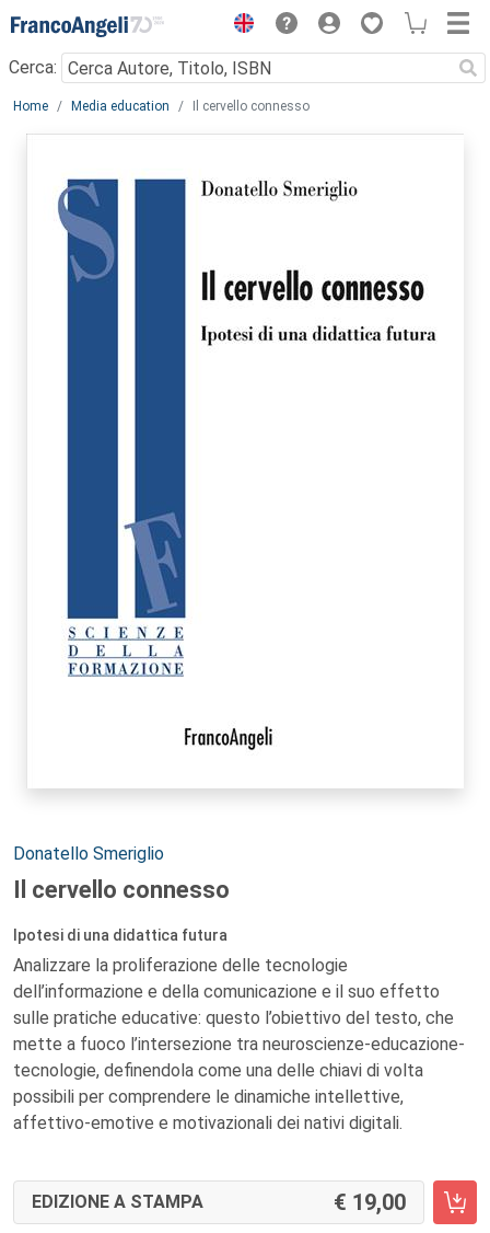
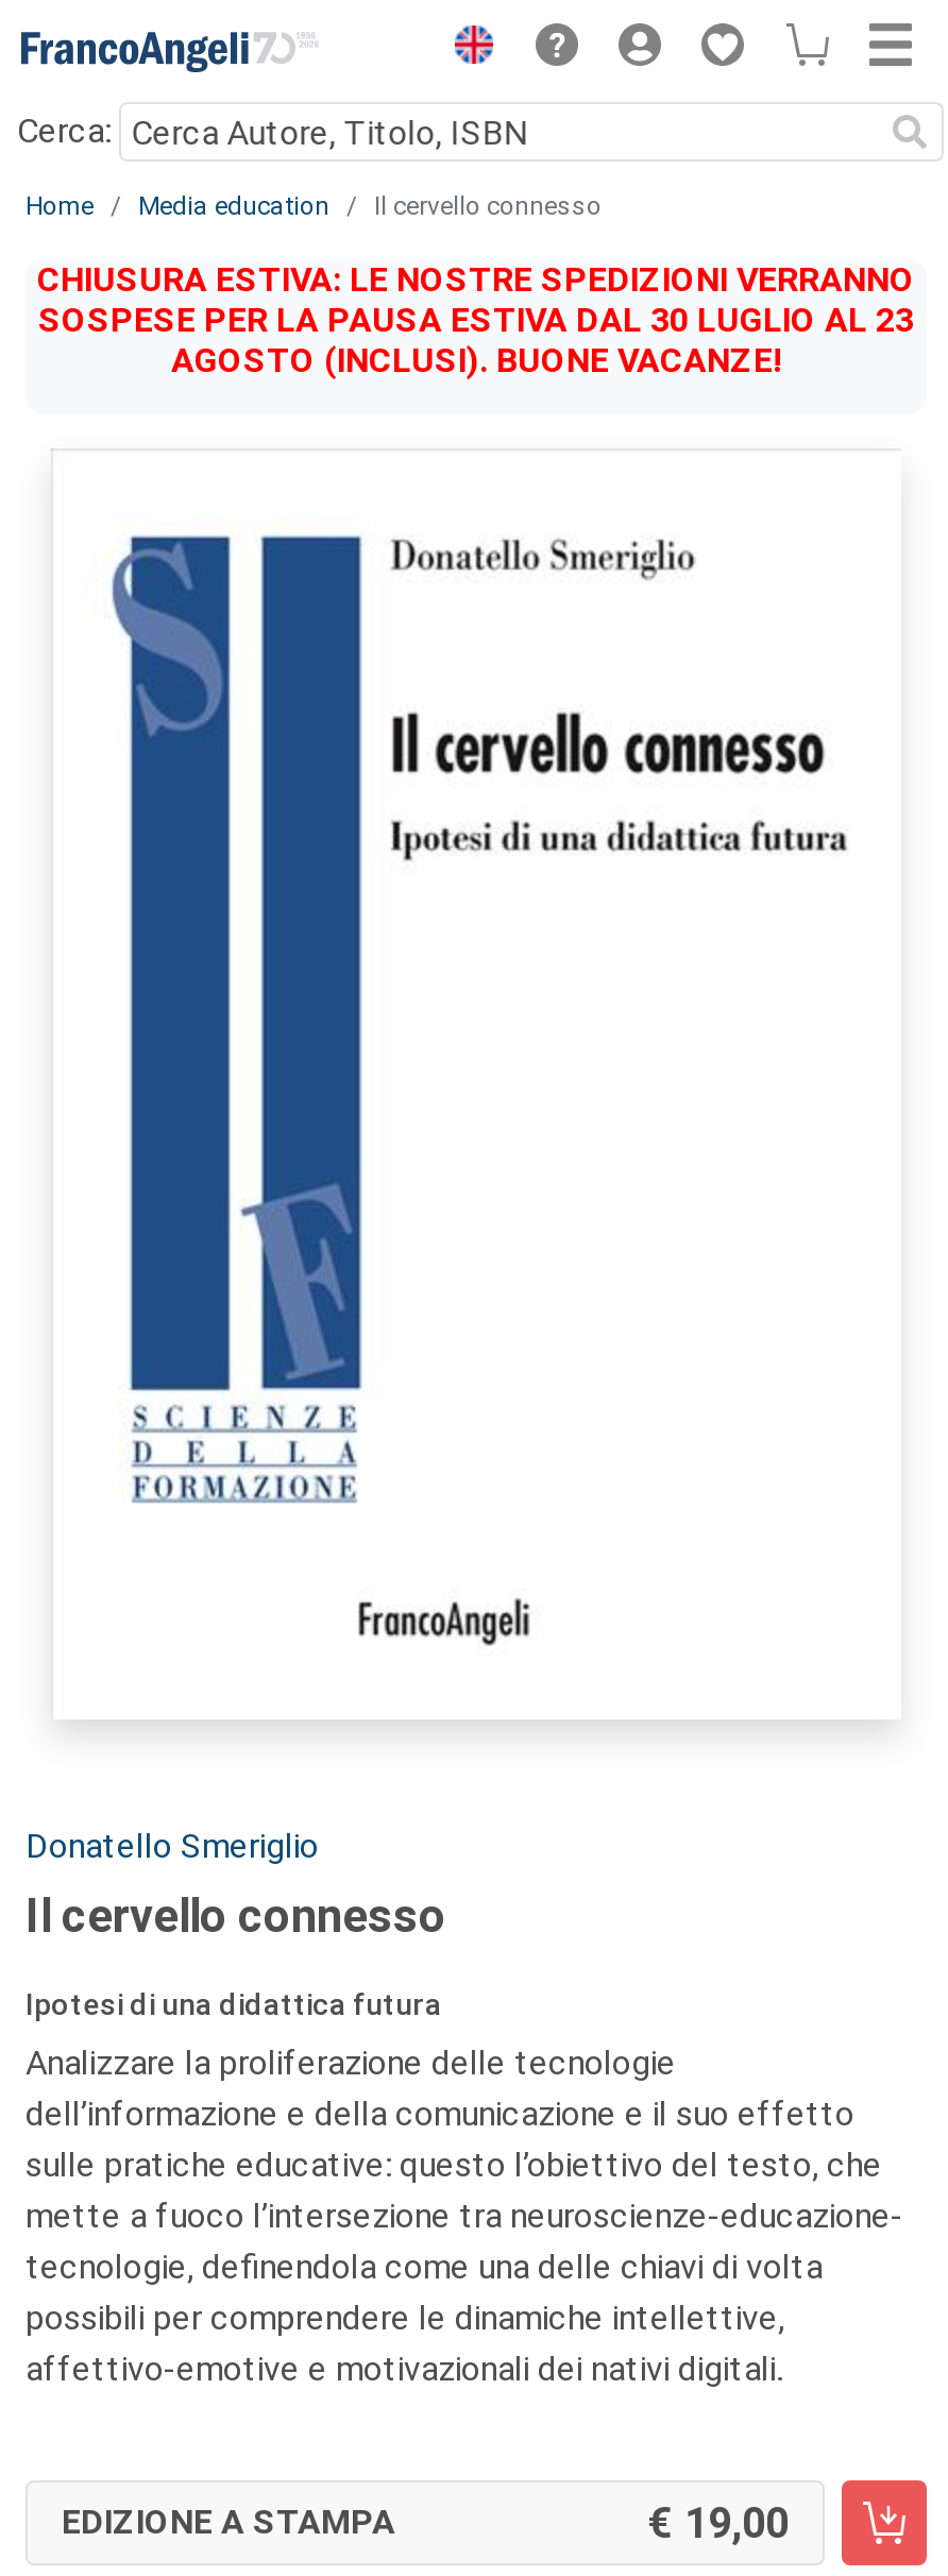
+ CHIUSURA ESTIVA: LE NOSTRE SPEDIZIONI VERRANNO
+ SOSPESE PER LA PAUSA ESTIVA DAL 30 LUGLIO AL 23
+ AGOSTO (INCLUSI). BUONE VACANZE!
